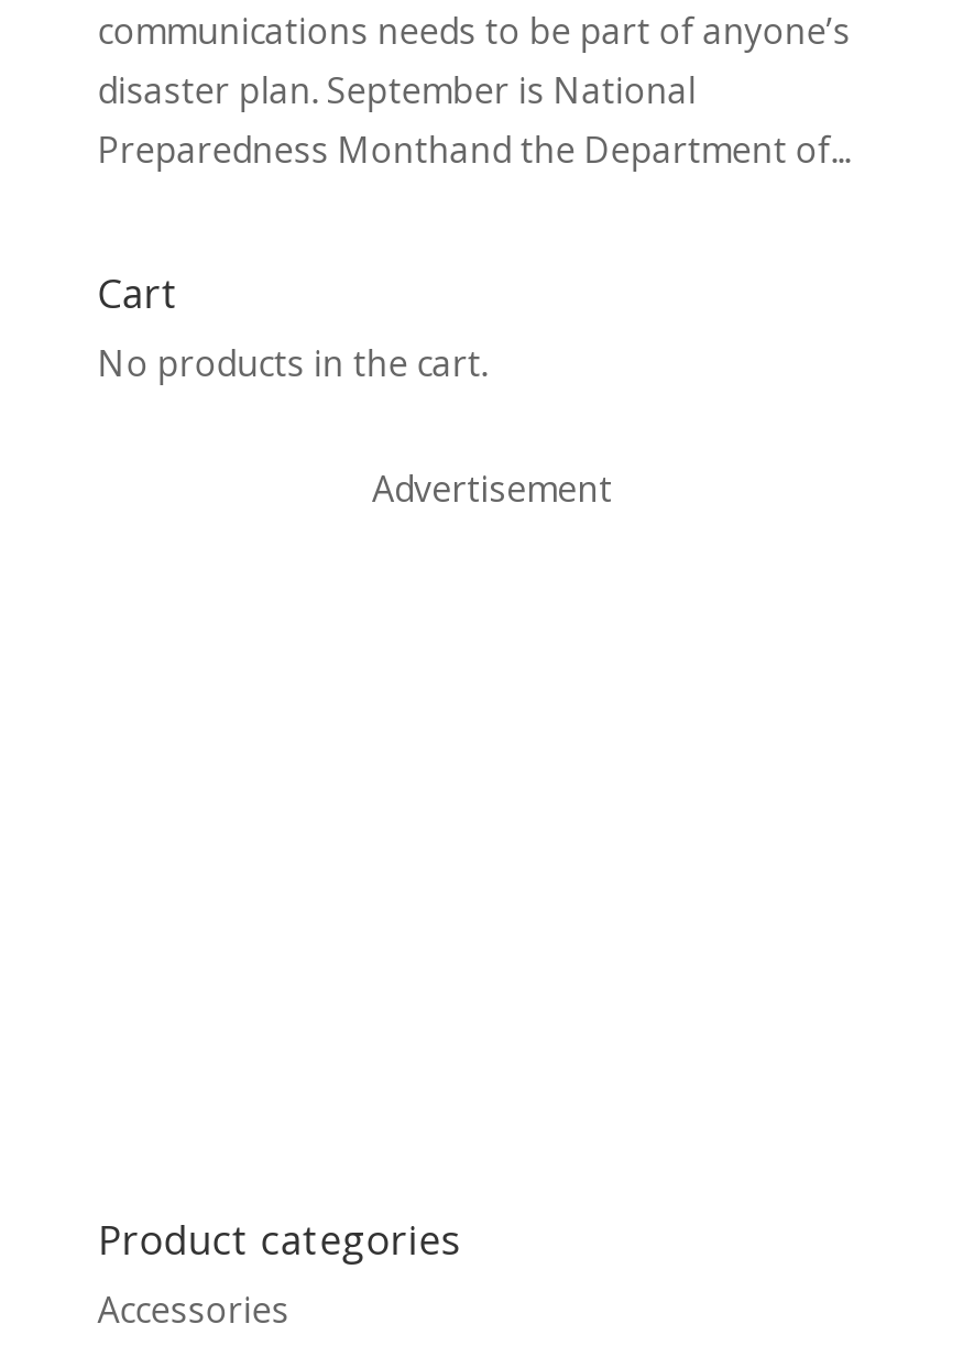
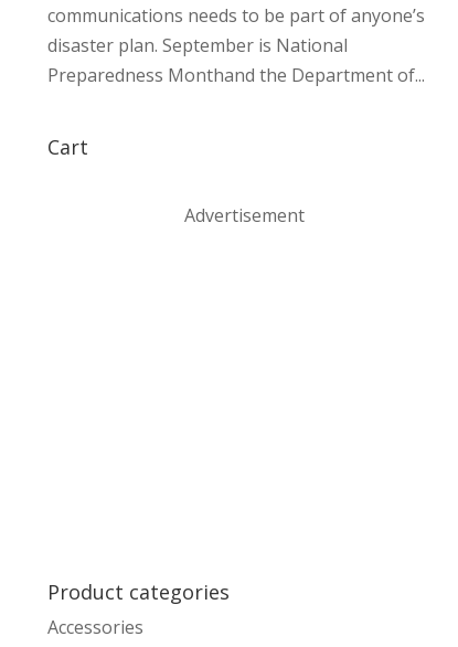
- No products in the cart.
